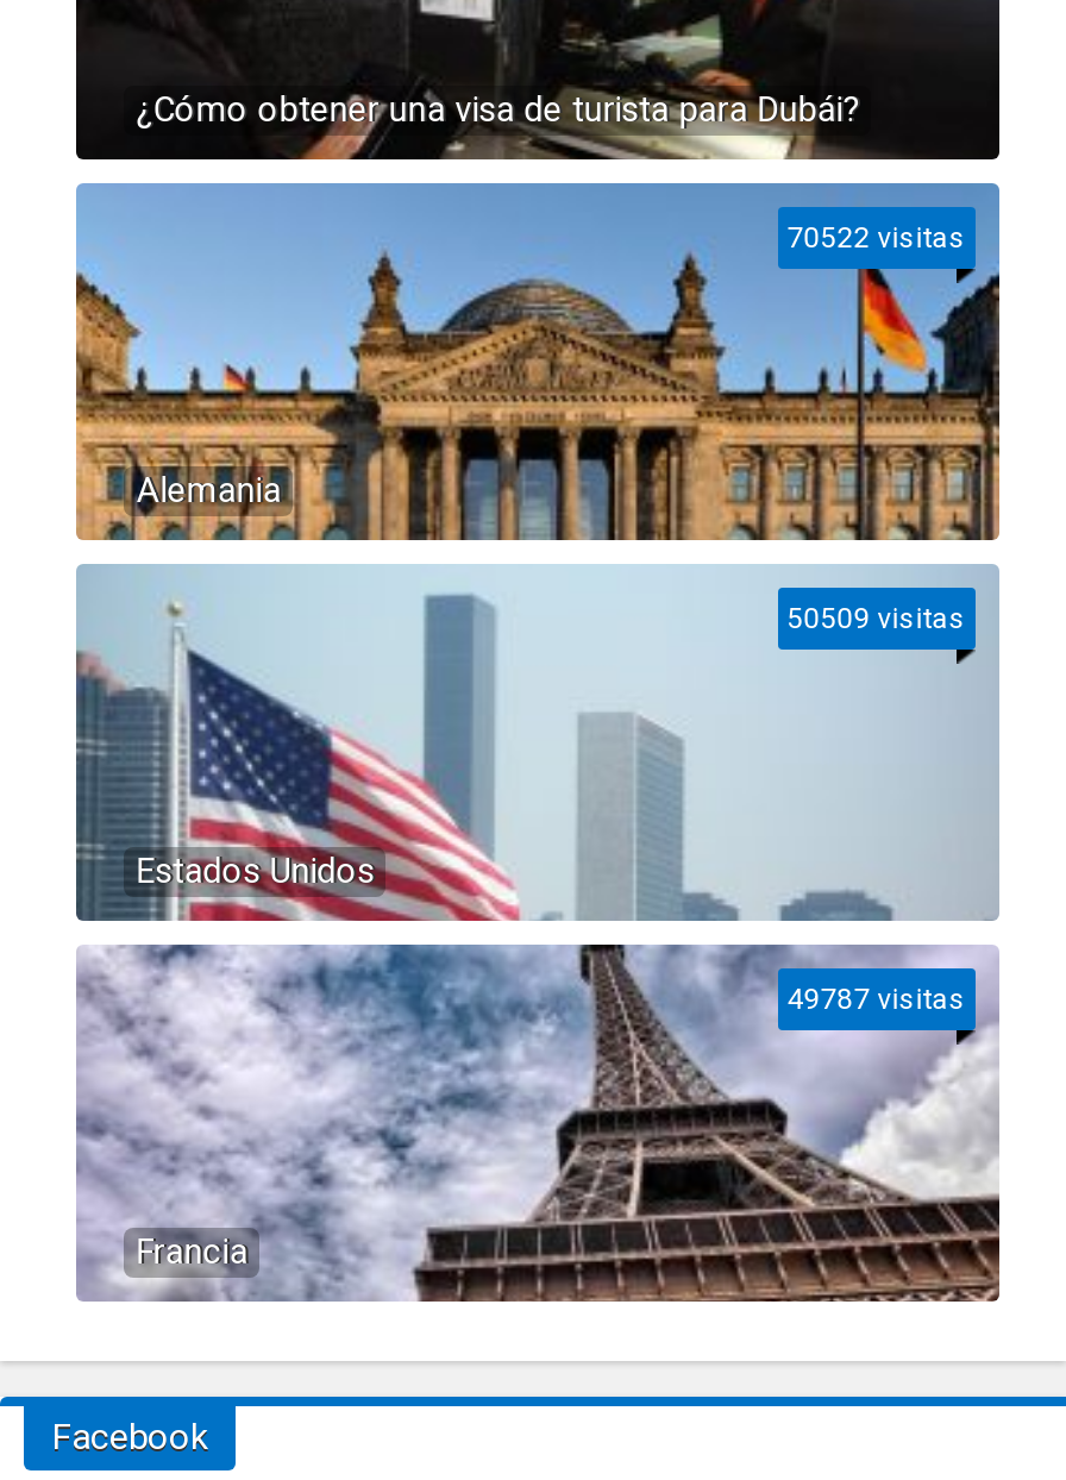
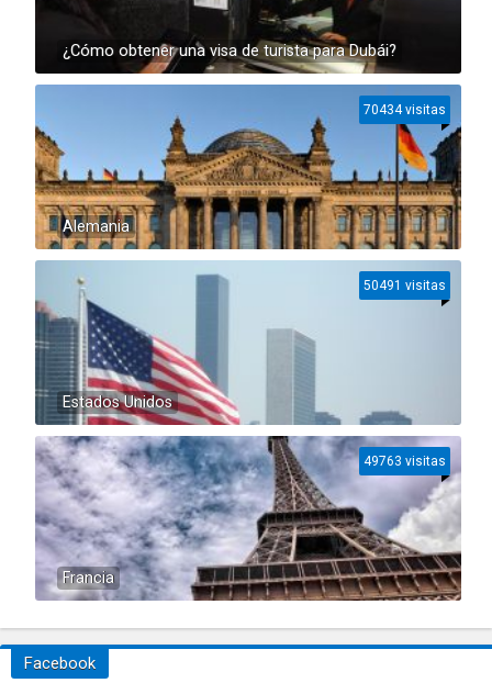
- 70522 visitas
+ 70434 visitas

- 50509 visitas
+ 50491 visitas

- 49787 visitas
+ 49763 visitas
